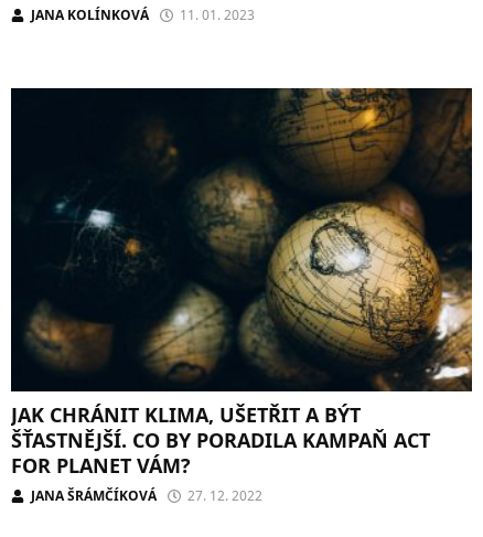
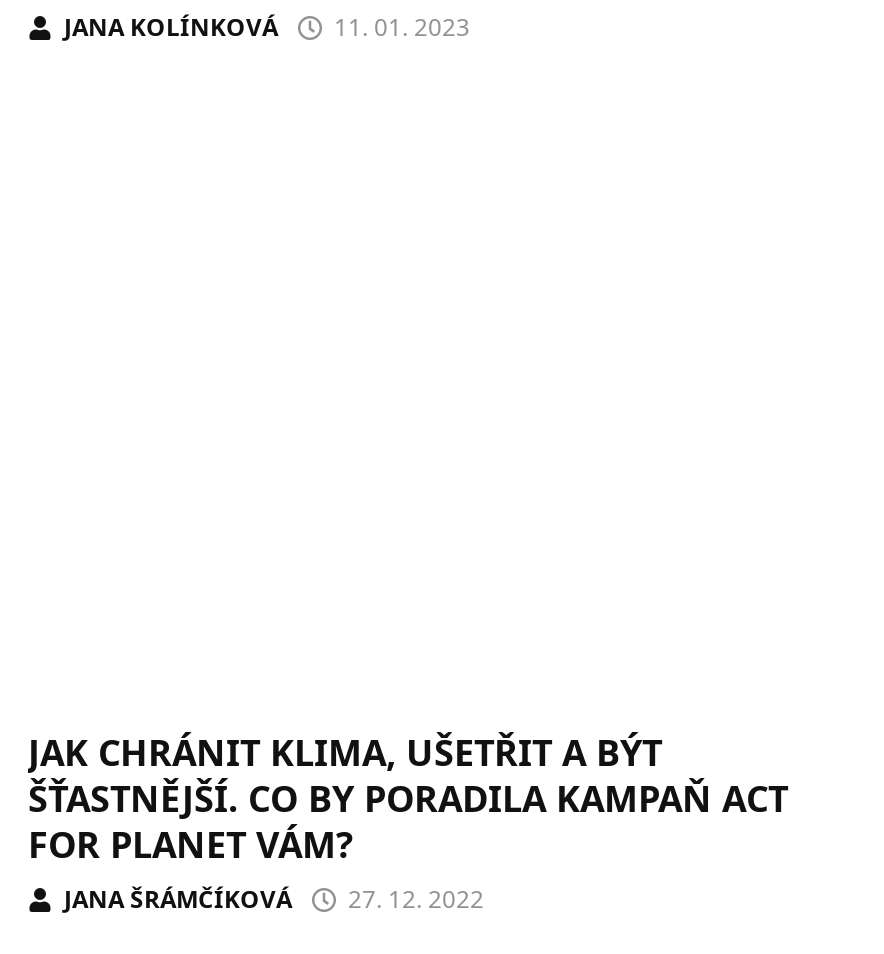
- [image]
